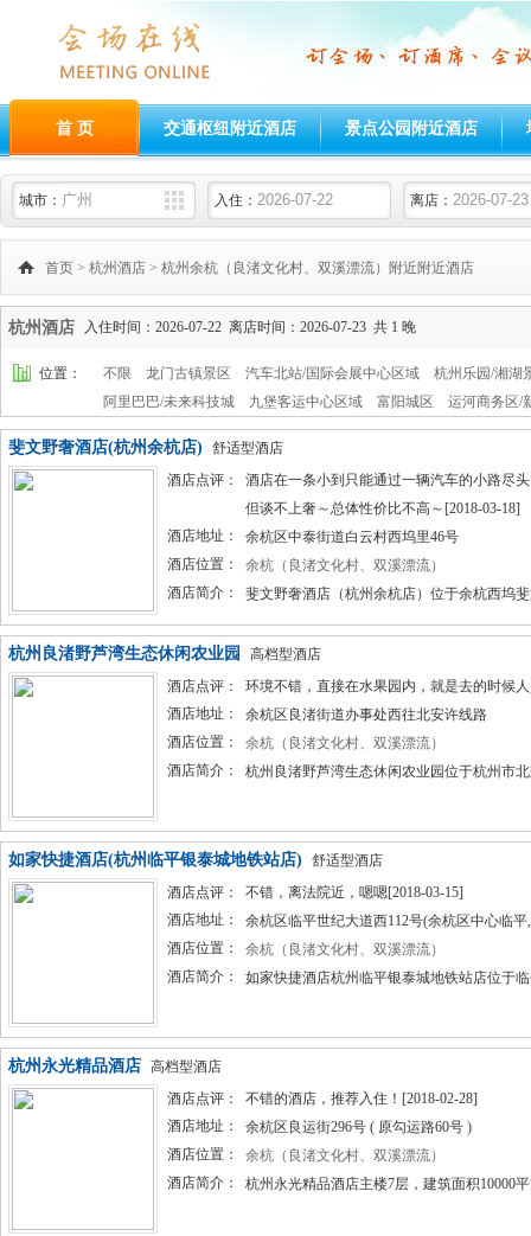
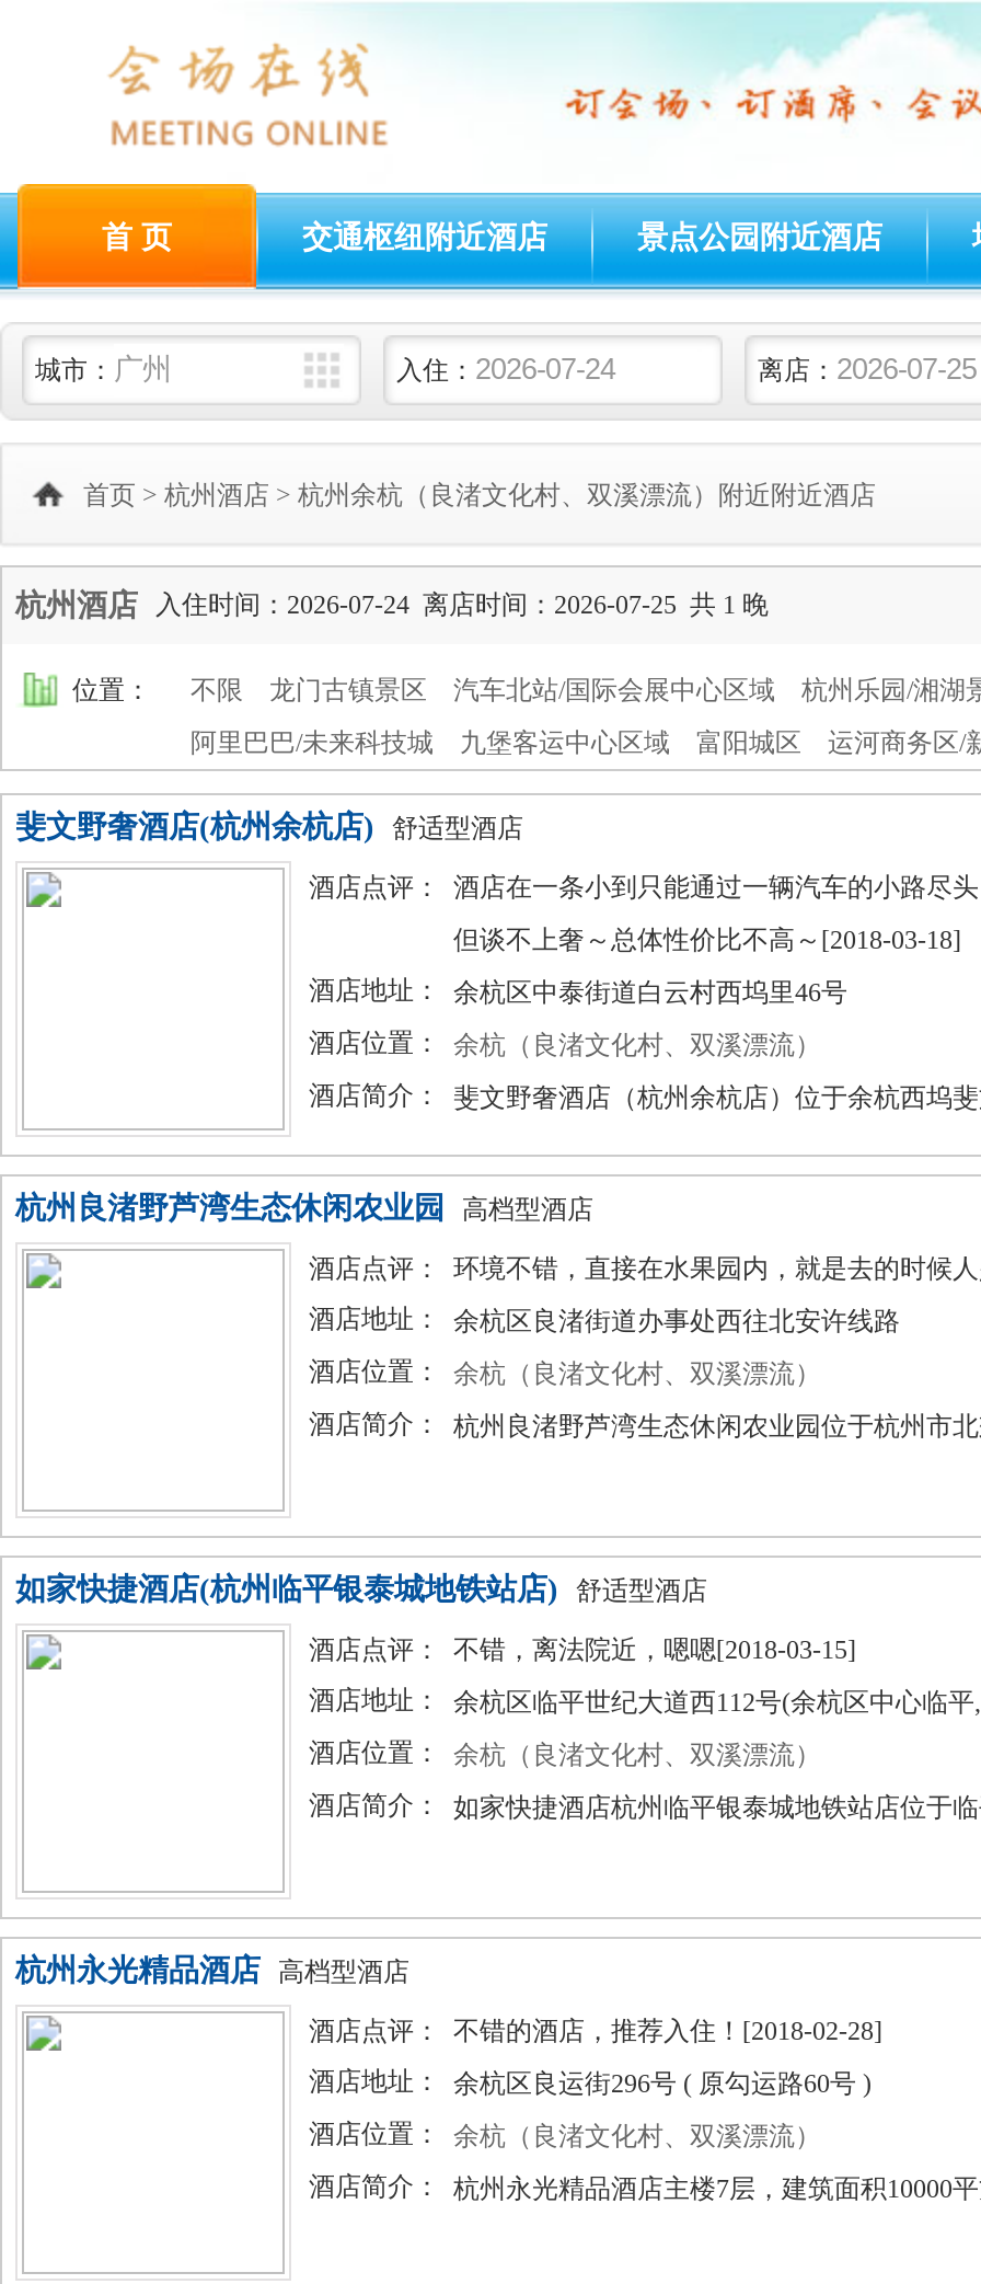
- 杭州酒店 入住时间：2026-07-22 离店时间：2026-07-23 共 1 晚
+ 杭州酒店 入住时间：2026-07-24 离店时间：2026-07-25 共 1 晚
